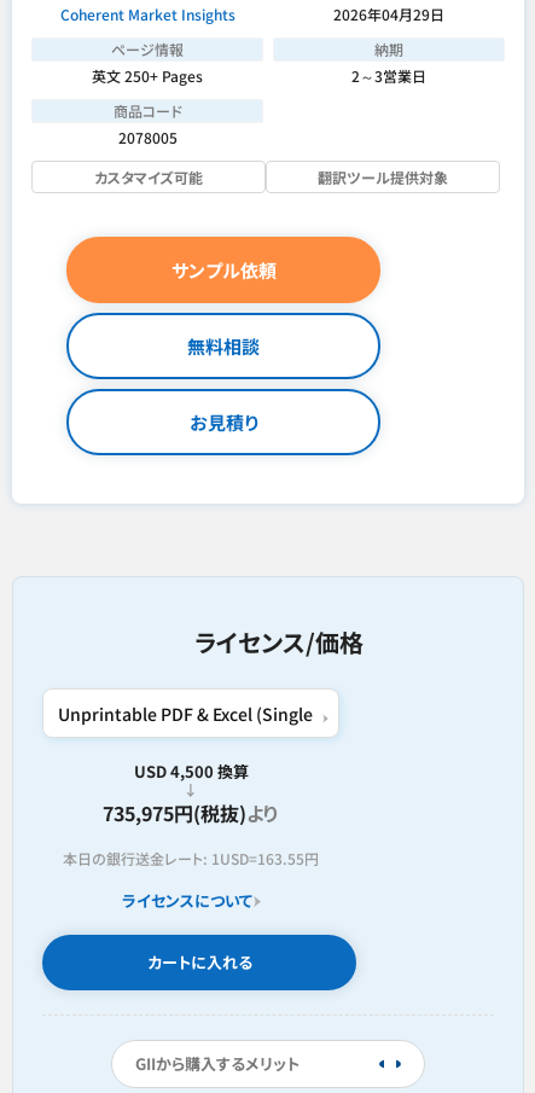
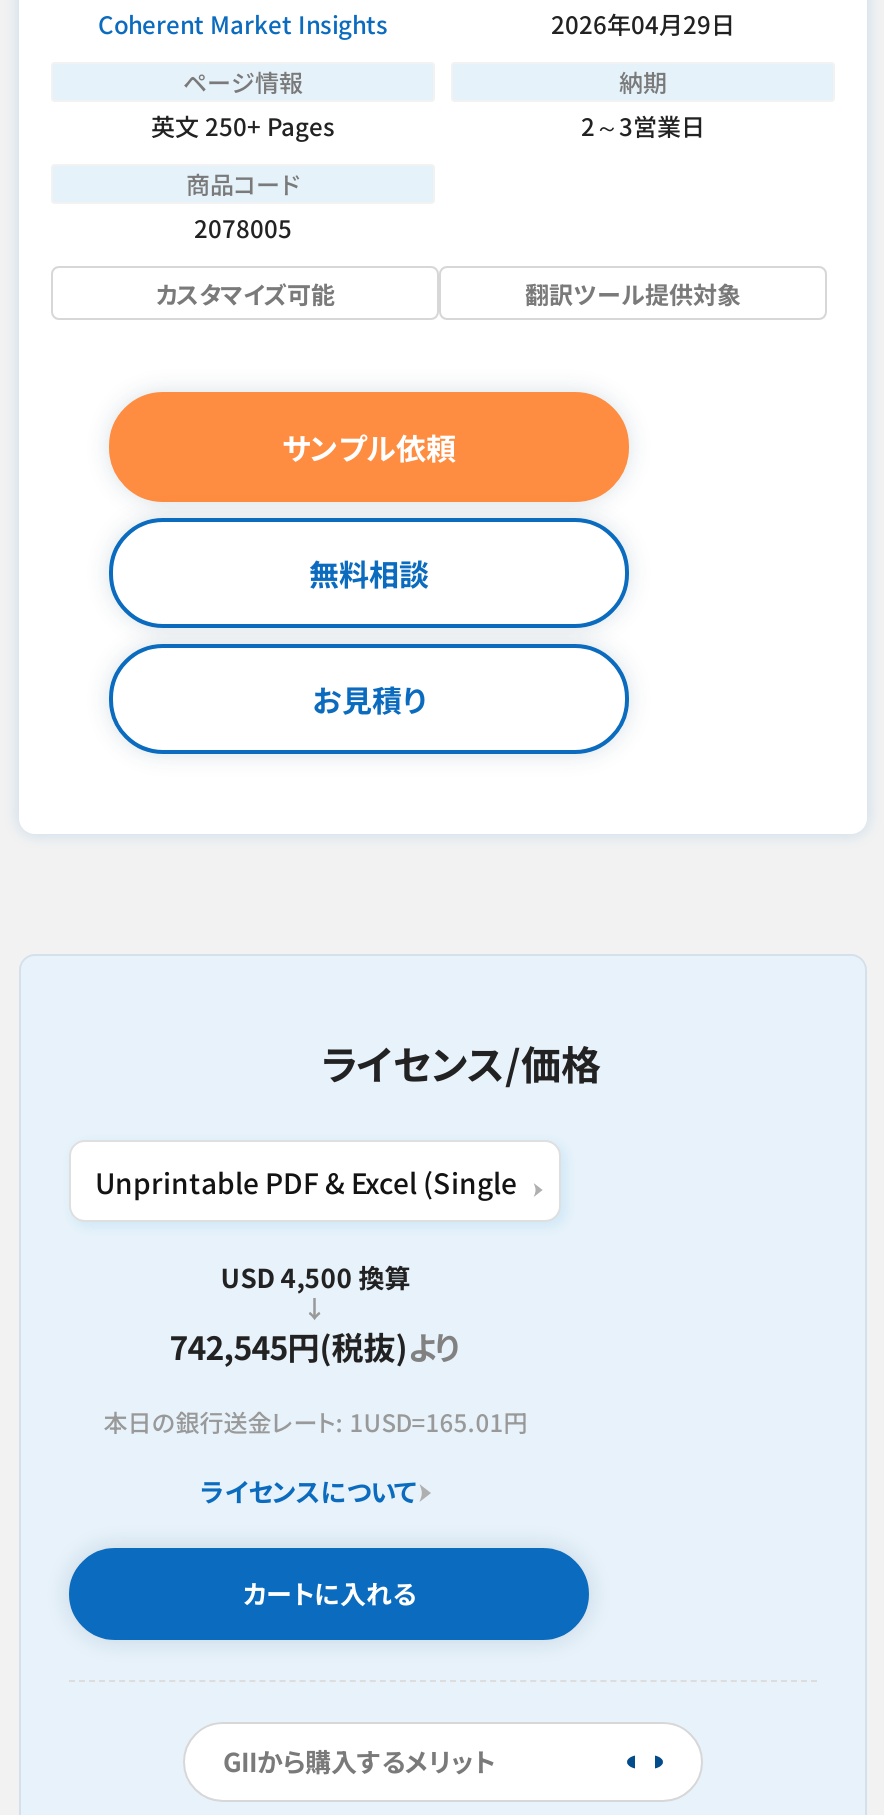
- 735,975円(税抜)より
+ 742,545円(税抜)より

- 本日の銀行送金レート: 1USD=163.55円
+ 本日の銀行送金レート: 1USD=165.01円
